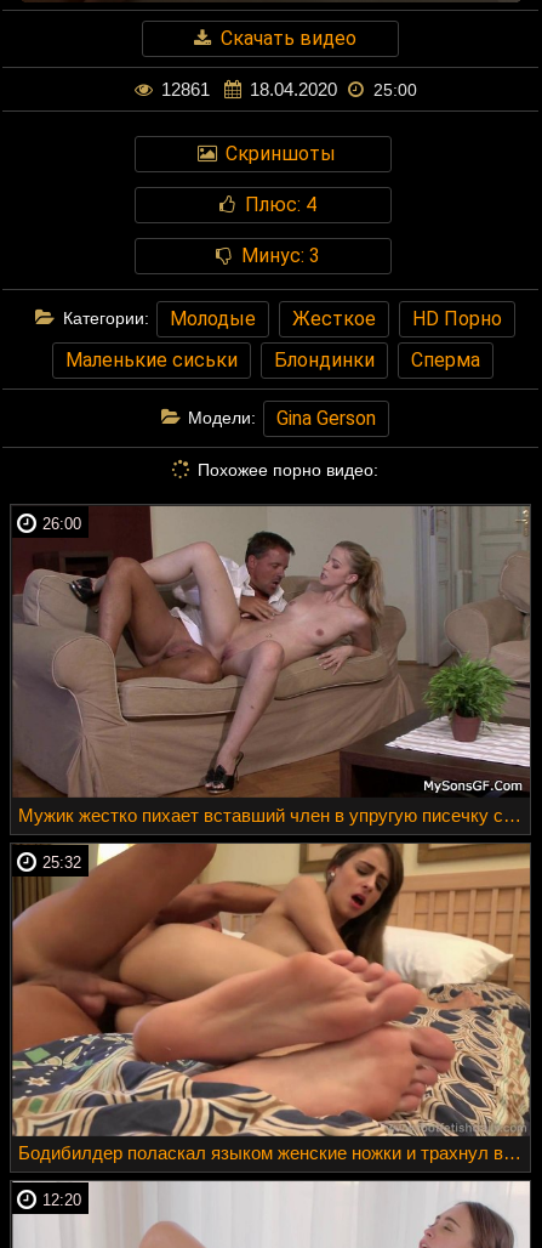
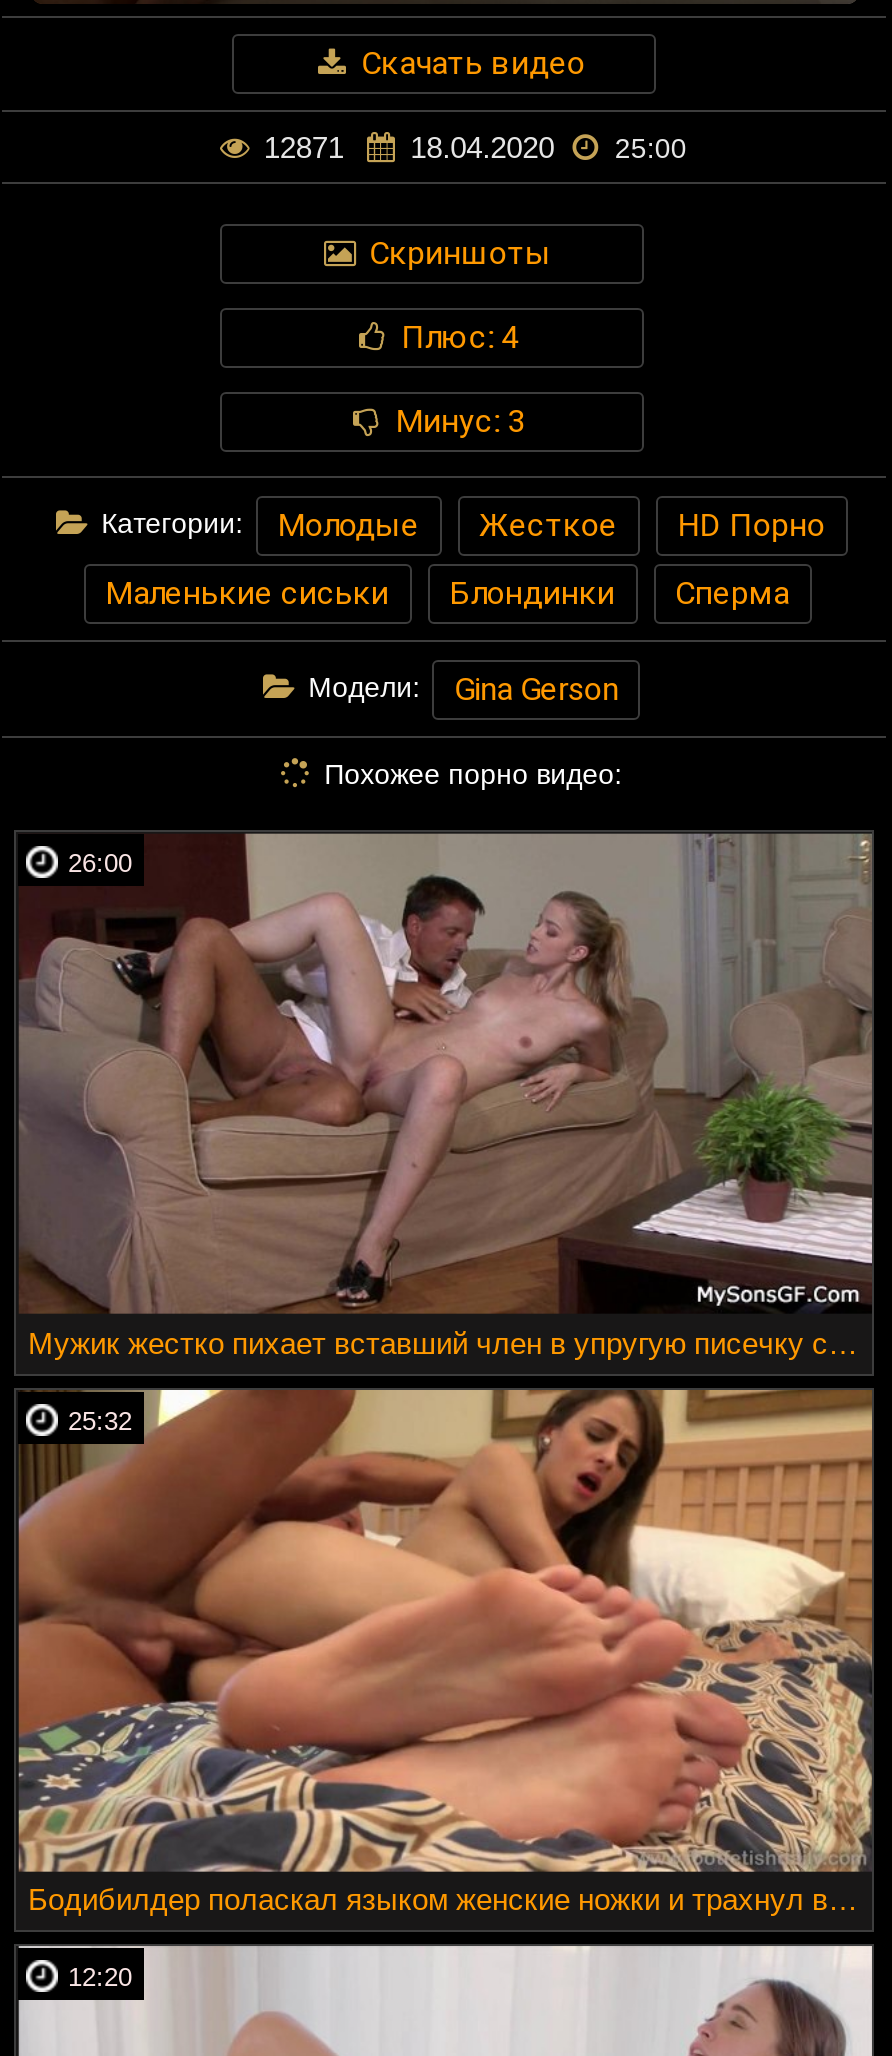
- 12861 18.04.2020 25:00
+ 12871 18.04.2020 25:00
